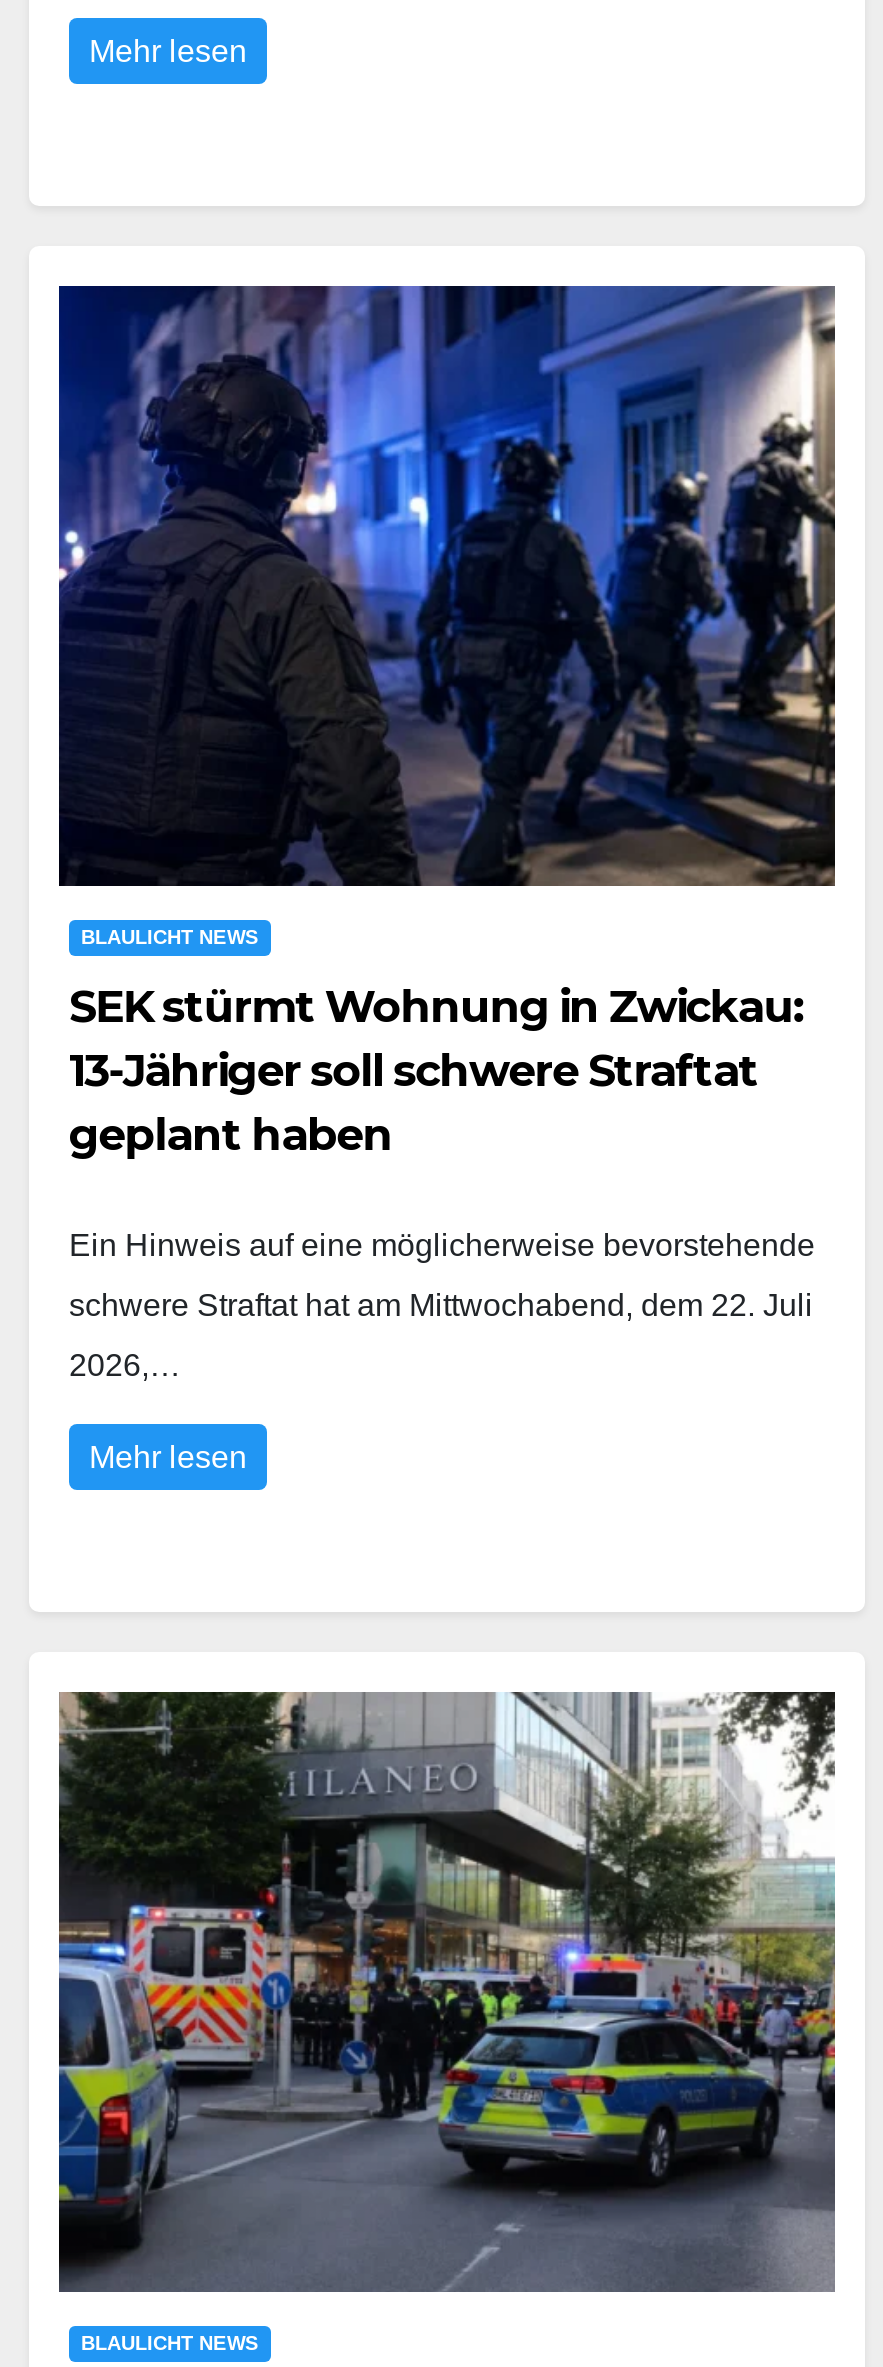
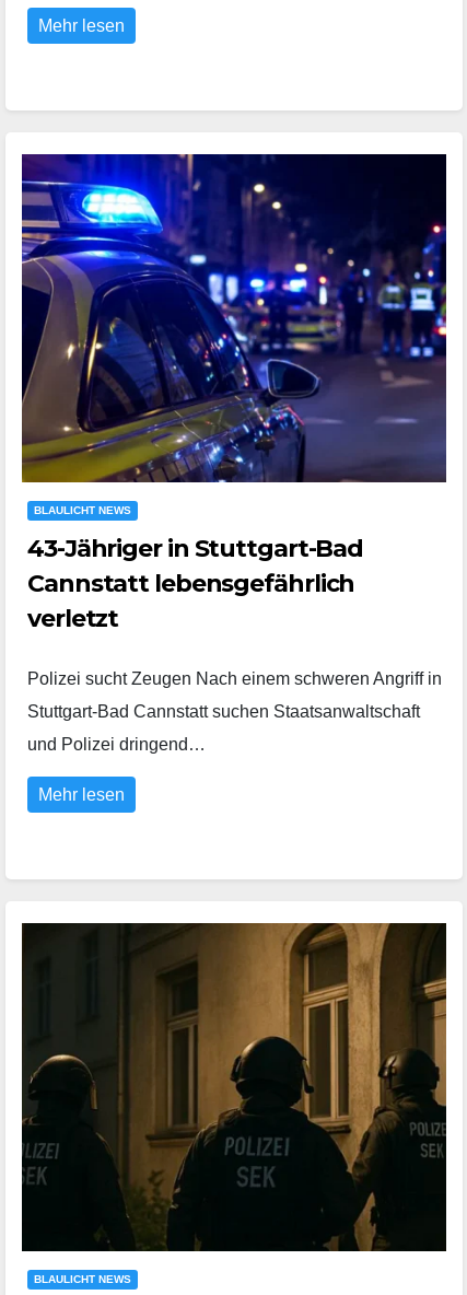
- [image]
+ [image]

- SEK stürmt Wohnung in Zwickau:
- 13-Jähriger soll schwere Straftat
- geplant haben
+ 43-Jähriger in Stuttgart-Bad
+ Cannstatt lebensgefährlich
+ verletzt

- Ein Hinweis auf eine möglicherweise bevorstehende
+ Polizei sucht Zeugen Nach einem schweren Angriff in

- schwere Straftat hat am Mittwochabend, dem 22. Juli
+ Stuttgart-Bad Cannstatt suchen Staatsanwaltschaft

- 2026,…
+ und Polizei dringend…

- [image]
+ [image]
